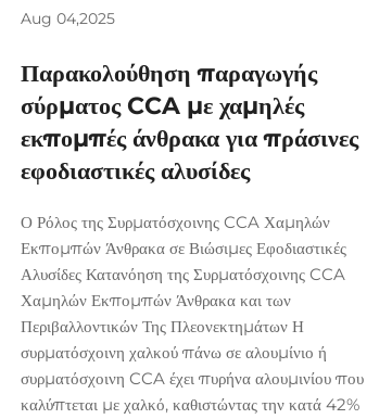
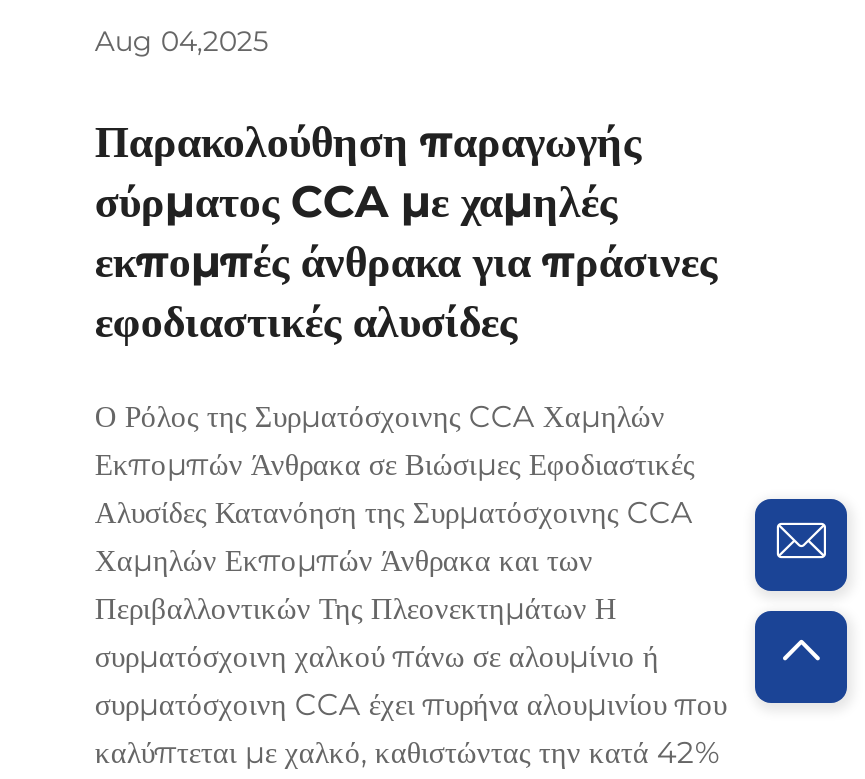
+ [image]

+ [image]
